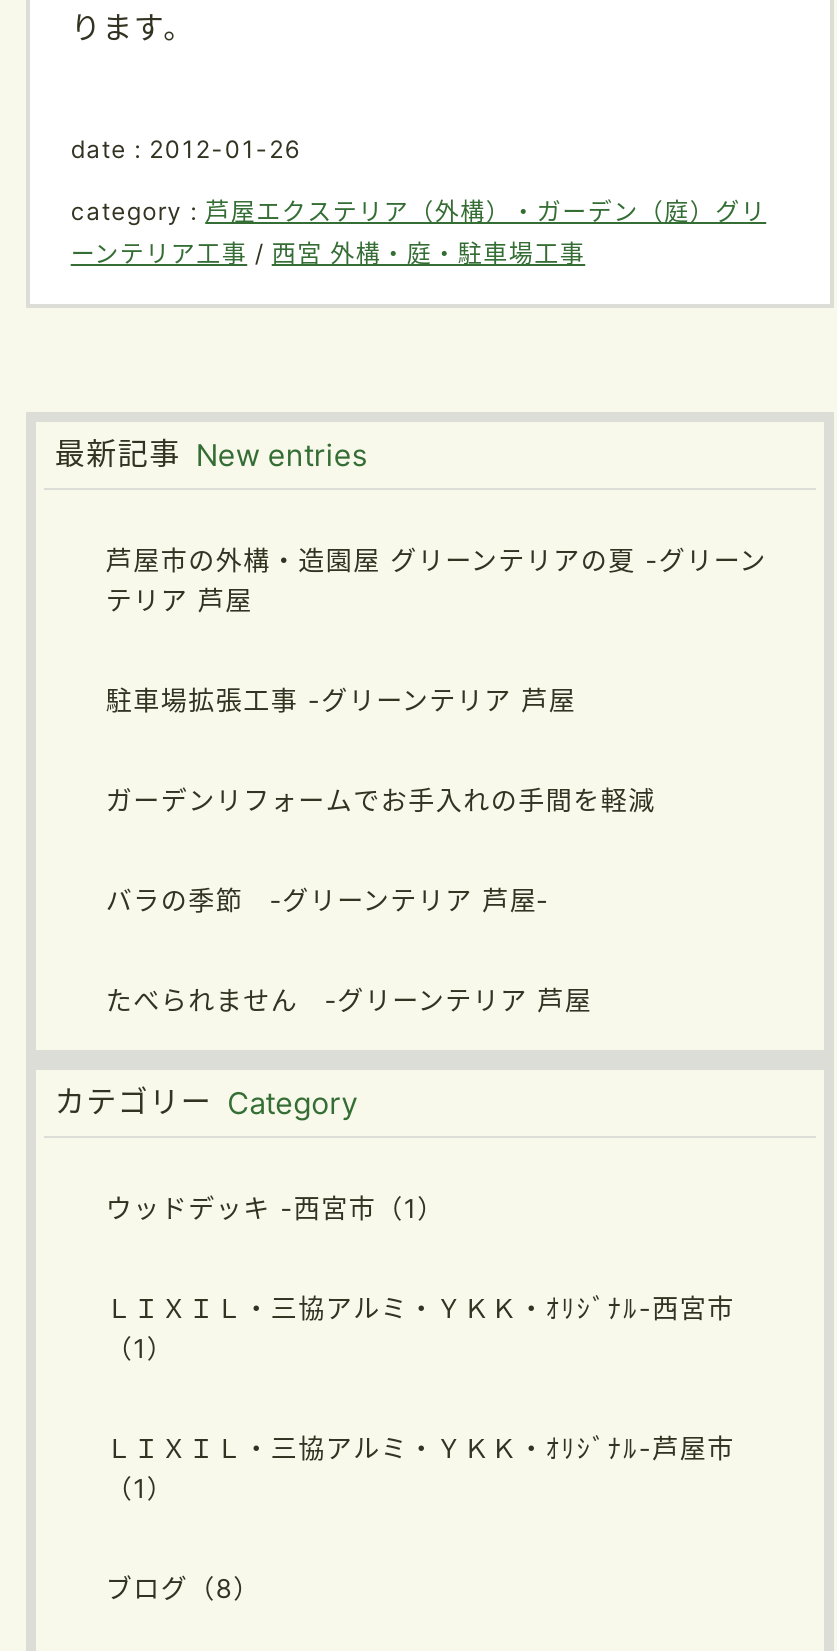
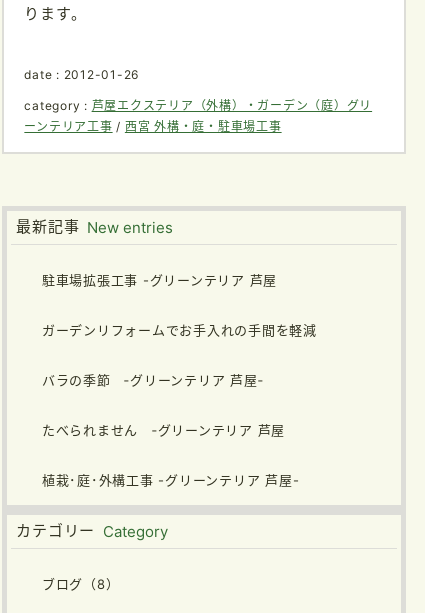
- 芦屋市の外構・造園屋 グリーンテリアの夏 -グリーン
- テリア 芦屋

+ 植栽･庭･外構工事 -グリーンテリア 芦屋-

- ウッドデッキ -西宮市（1）
- ＬＩＸＩＬ・三協アルミ・ＹＫＫ・ｵﾘｼﾞﾅﾙ-西宮市
- （1）
- ＬＩＸＩＬ・三協アルミ・ＹＫＫ・ｵﾘｼﾞﾅﾙ-芦屋市
- （1）
